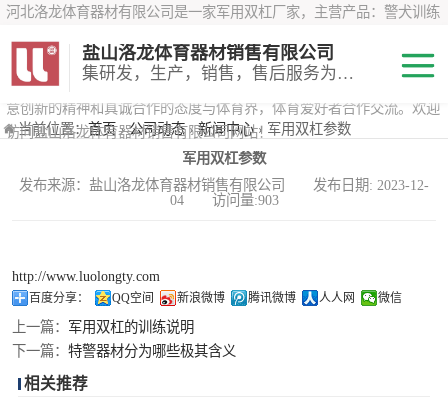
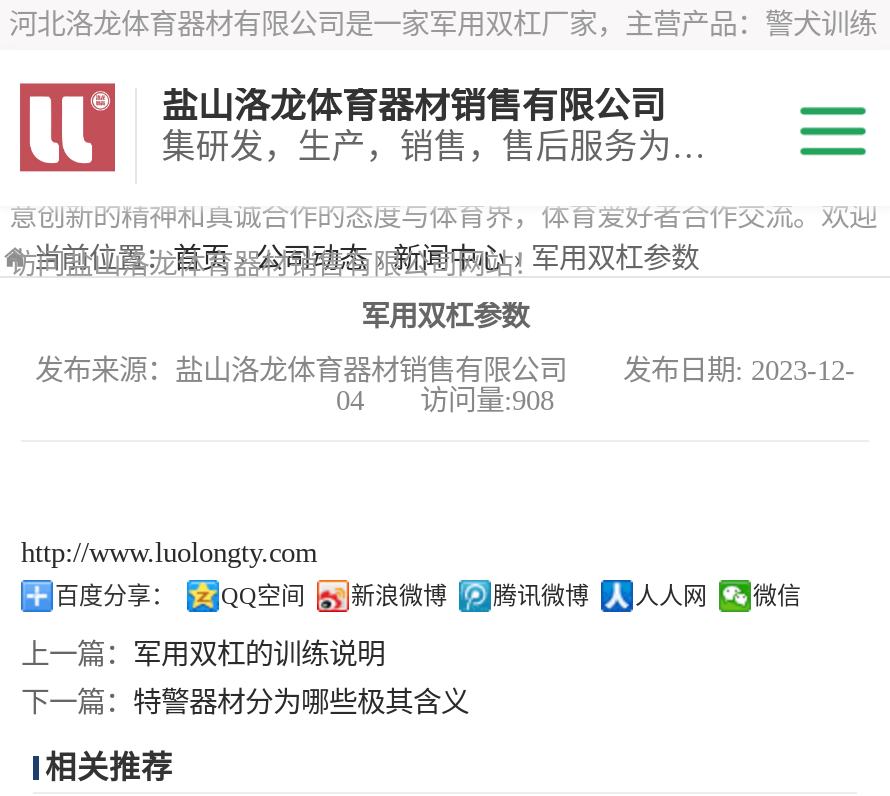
- 04 访问量:903
+ 04 访问量:908
